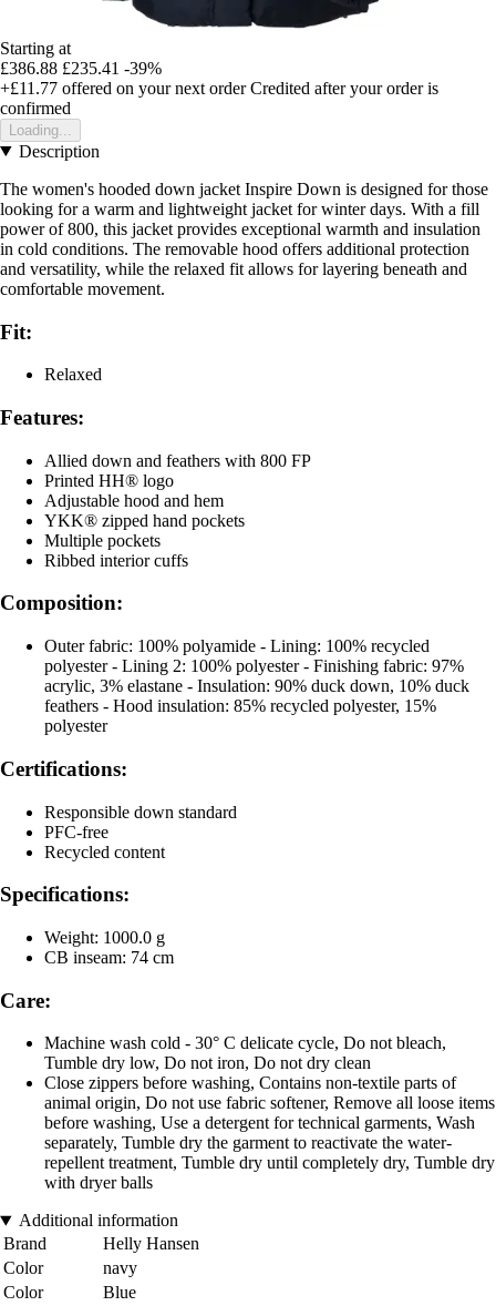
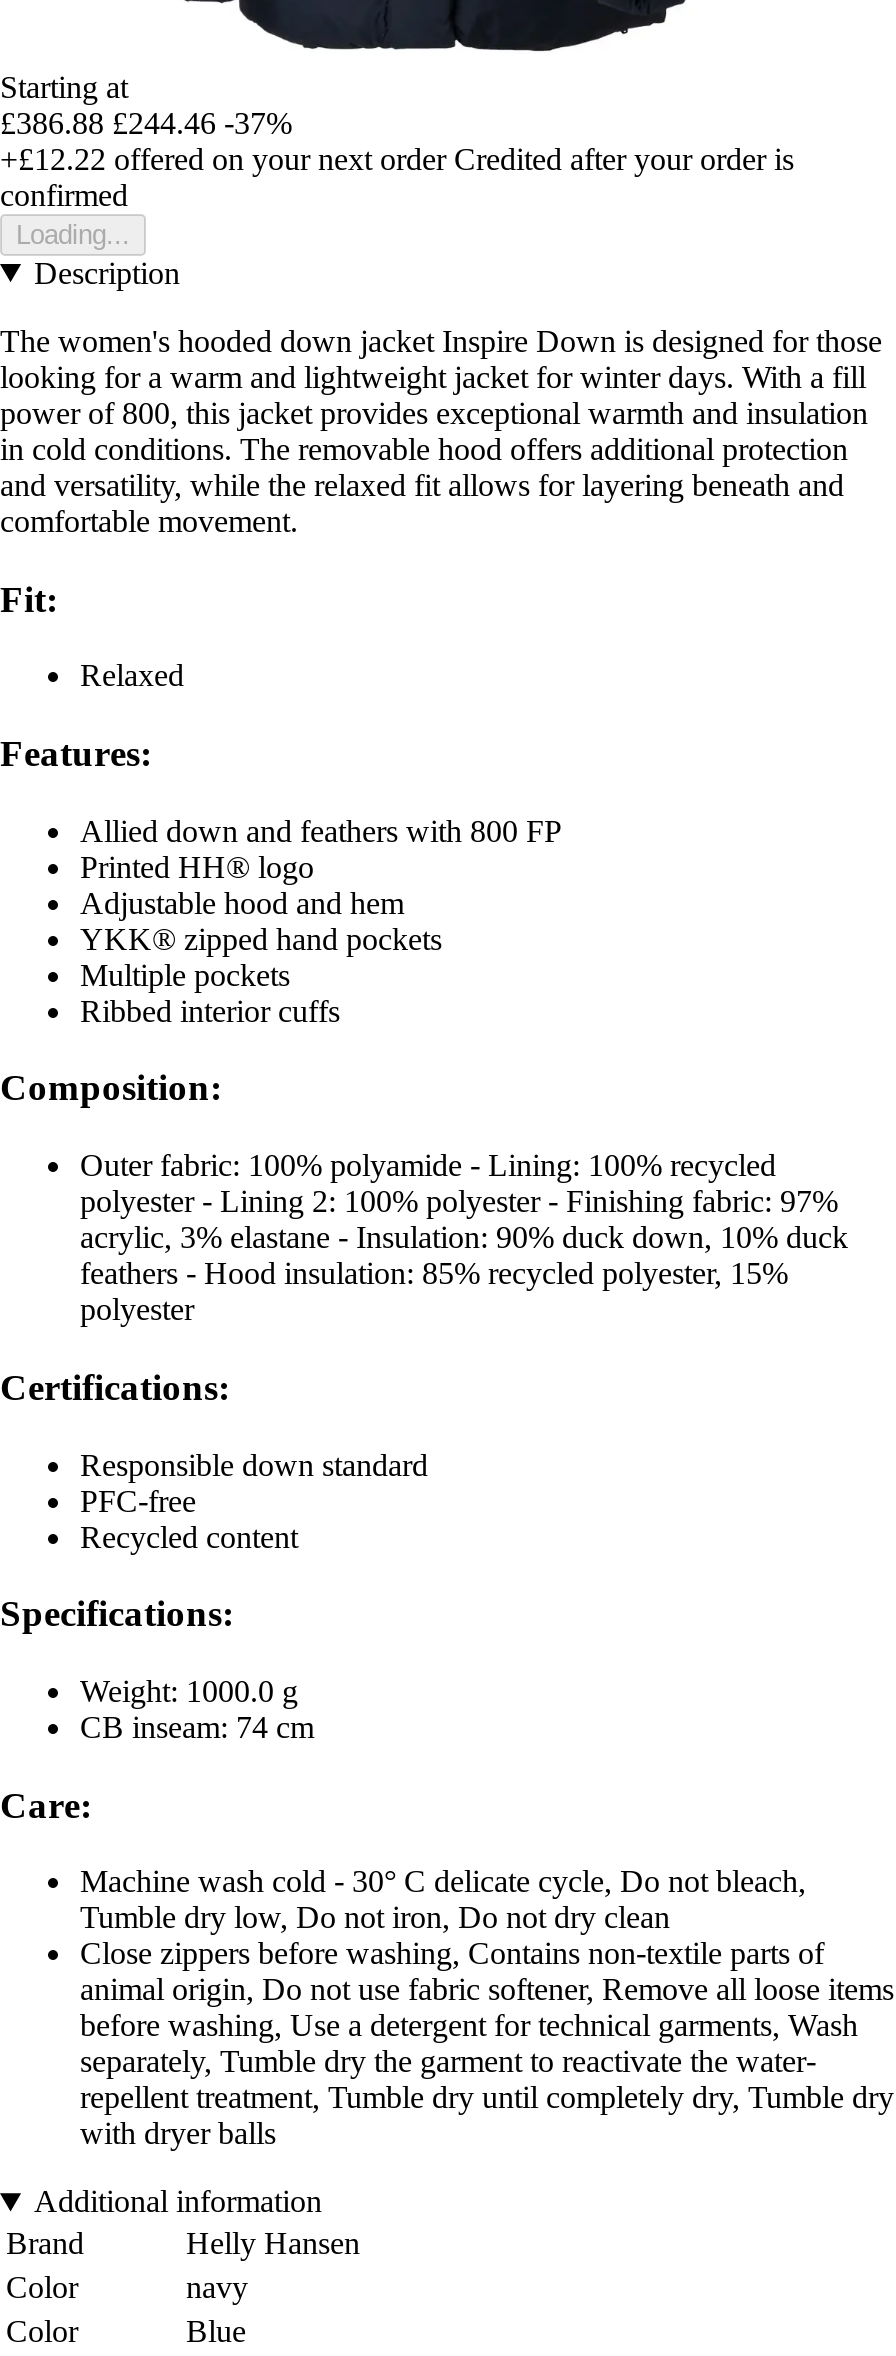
- £386.88 £235.41 -39%
+ £386.88 £244.46 -37%

- +£11.77 offered on your next order Credited after your order is
+ +£12.22 offered on your next order Credited after your order is
